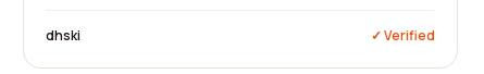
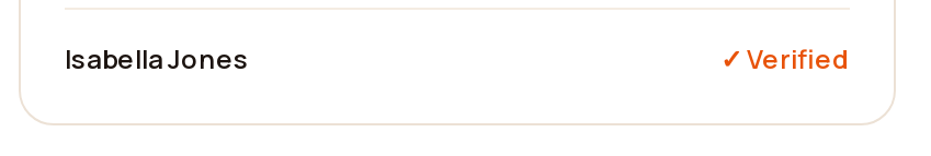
- dhski
+ Isabella Jones
